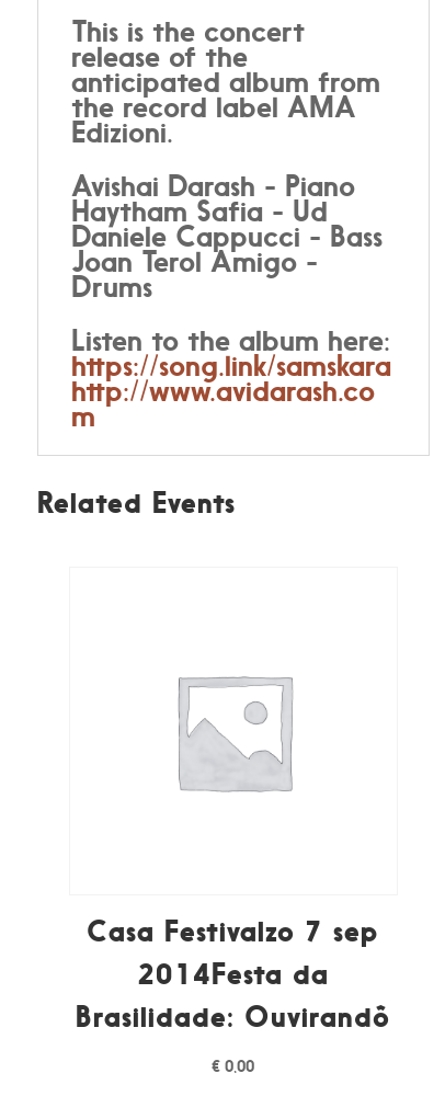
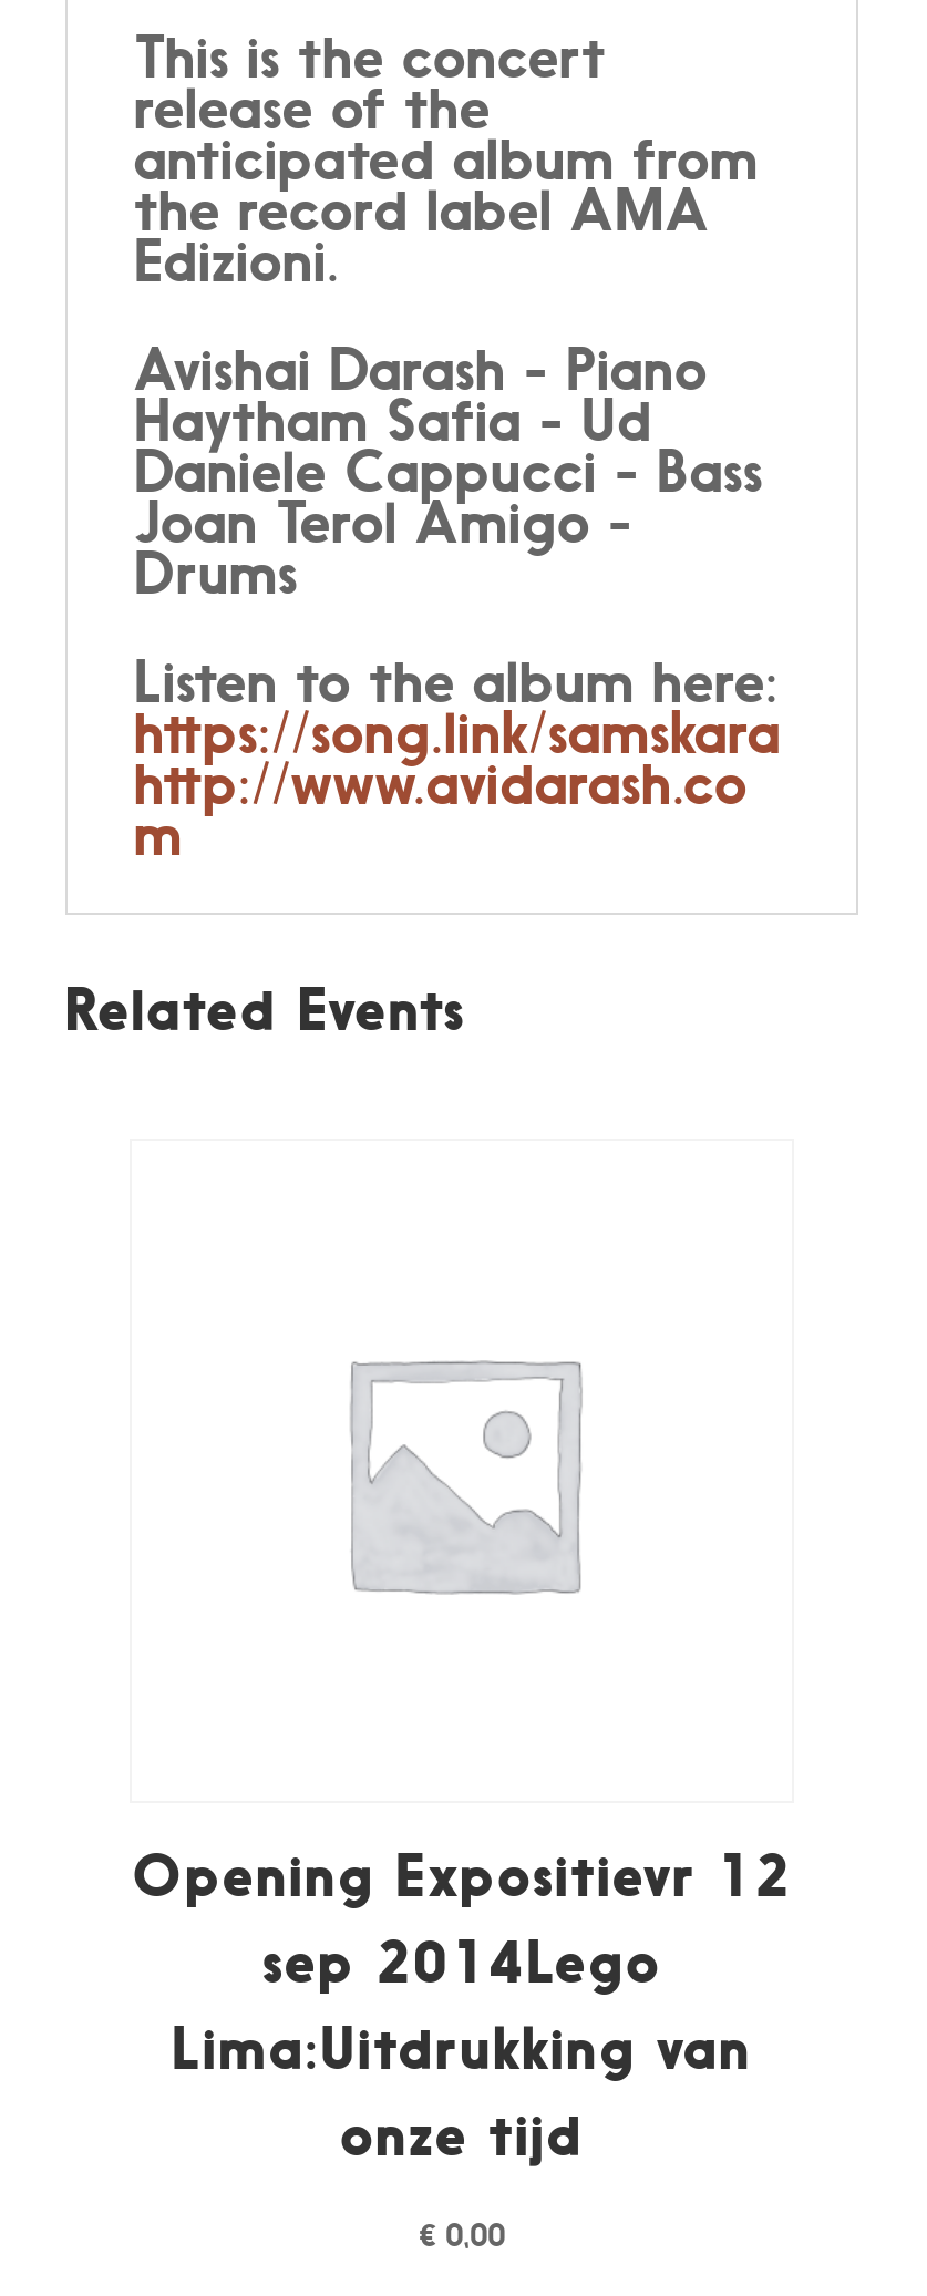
- Casa Festivalzo 7 sep
- 2014Festa da
- Brasilidade: Ouvirandô
+ Opening Expositievr 12
+ sep 2014Lego
+ Lima:Uitdrukking van
+ onze tijd
